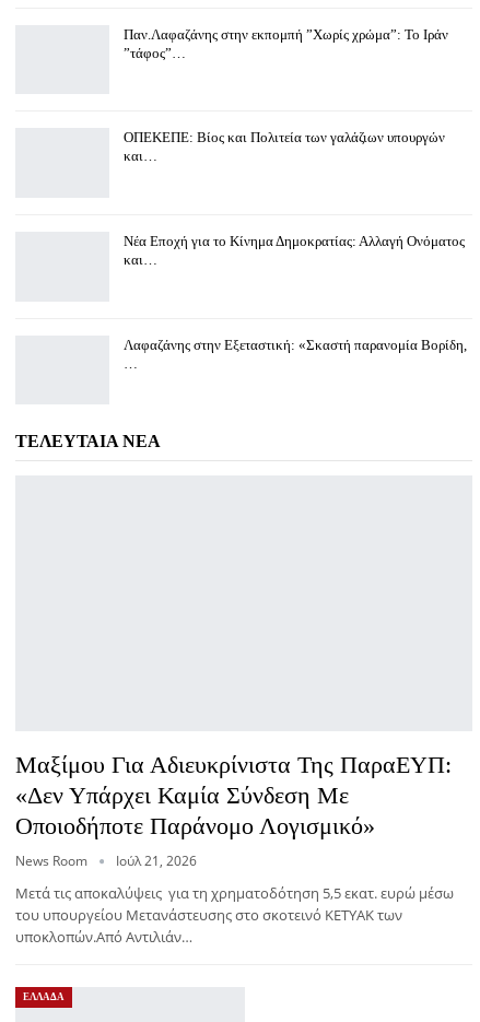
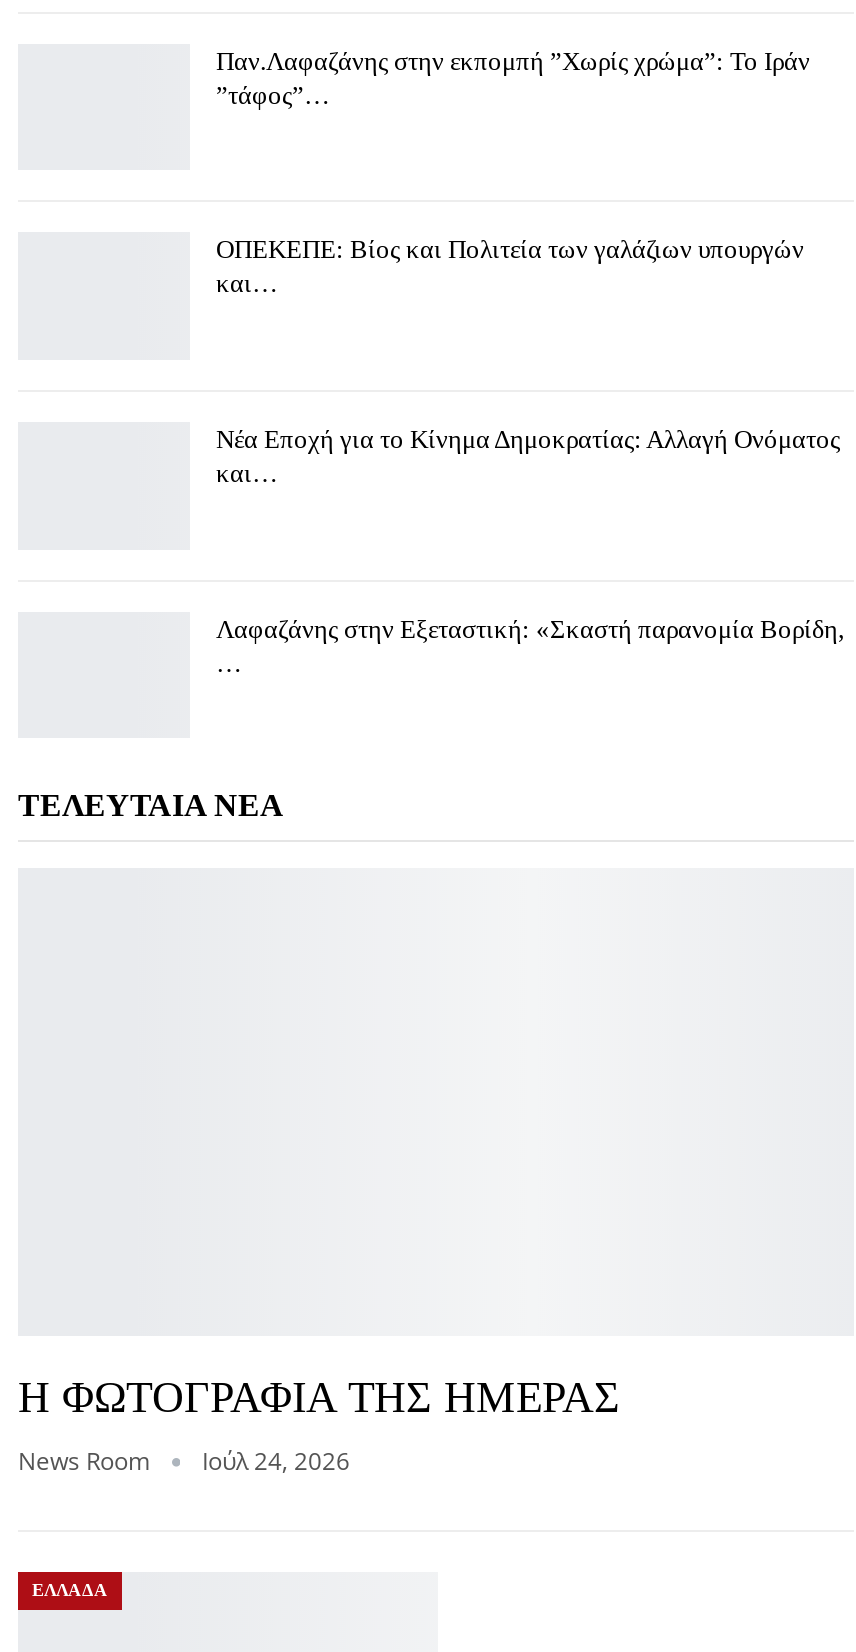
- Μαξίμου Για Αδιευκρίνιστα Της ΠαραΕΥΠ:
- «Δεν Υπάρχει Καμία Σύνδεση Με
- Οποιοδήποτε Παράνομο Λογισμικό»
+ Η ΦΩΤΟΓΡΑΦΙΑ ΤΗΣ ΗΜΕΡΑΣ

- Ιούλ 21, 2026
- Μετά τις αποκαλύψεις για τη χρηματοδότηση 5,5 εκατ. ευρώ μέσω
- του υπουργείου Μετανάστευσης στο σκοτεινό ΚΕΤΥΑΚ των
- υποκλοπών.Από Αντιλιάν…
+ Ιούλ 24, 2026
